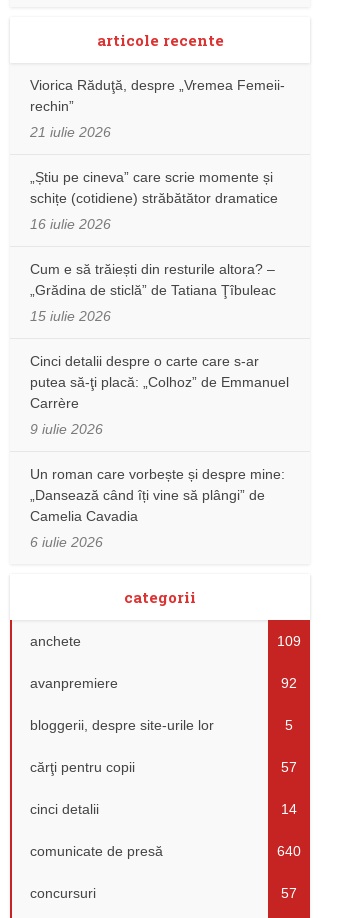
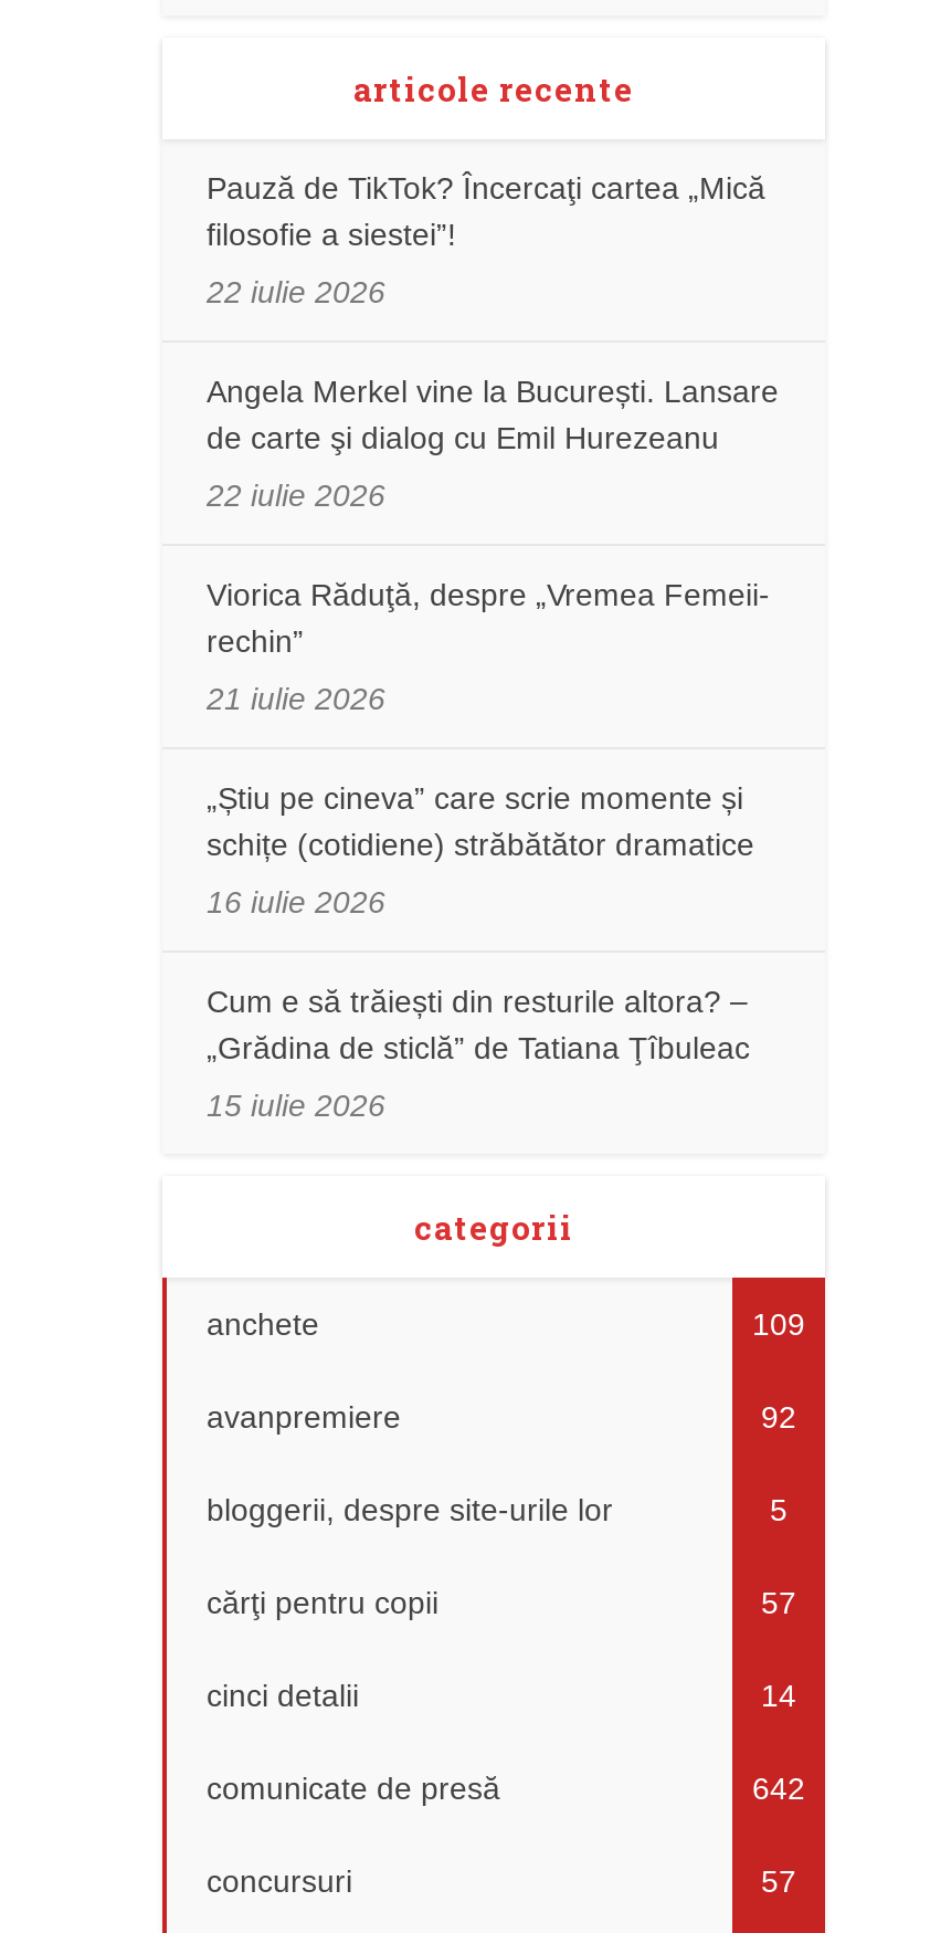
+ Pauză de TikTok? Încercaţi cartea „Mică
+ filosofie a siestei”!
+ 22 iulie 2026
+ Angela Merkel vine la București. Lansare
+ de carte şi dialog cu Emil Hurezeanu
+ 22 iulie 2026

moved down: Viorica Răduţă, despre „Vremea Femeii- | rechin” | 21 iulie 2026 | ... | „Grădina de sticlă” de Tatiana Ţîbuleac | 15 iulie 2026

- Cinci detalii despre o carte care s-ar
- putea să-ţi placă: „Colhoz” de Emmanuel
- Carrère
- 9 iulie 2026
- Un roman care vorbește și despre mine:
- „Dansează când îți vine să plângi” de
- Camelia Cavadia
- 6 iulie 2026

- 640
+ 642
